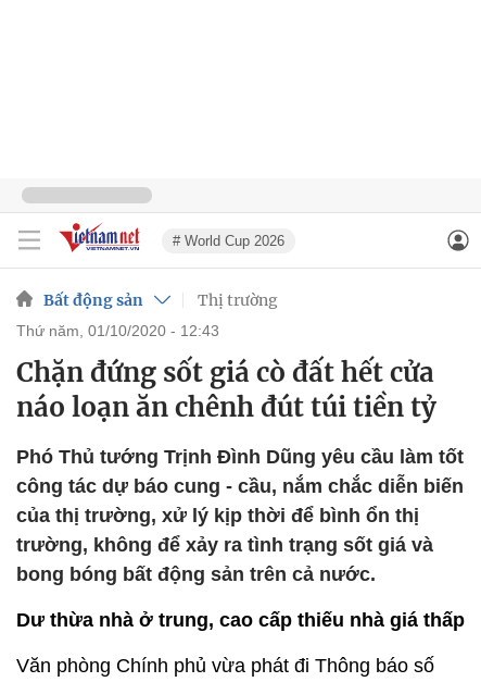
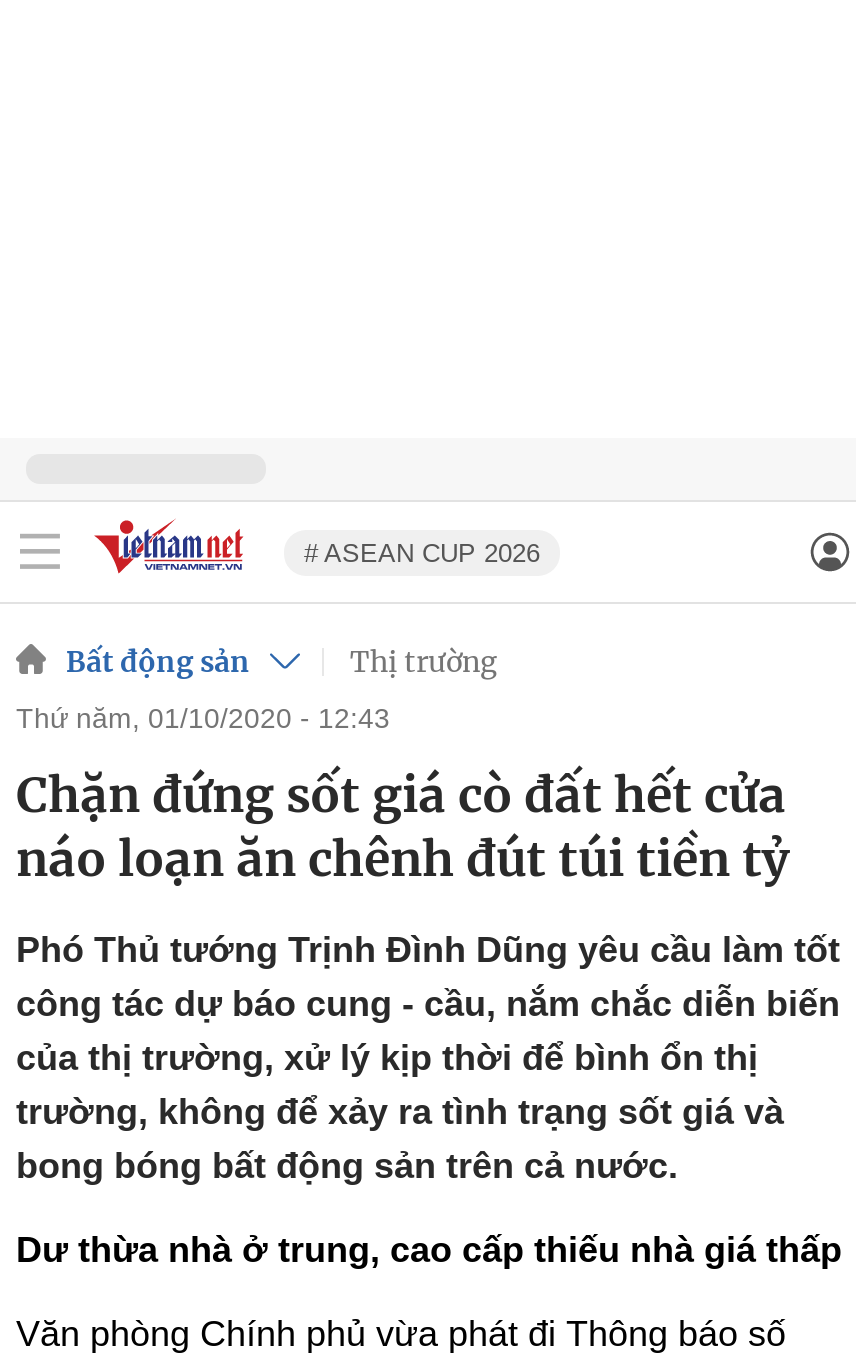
- # World Cup 2026
+ # ASEAN CUP 2026
